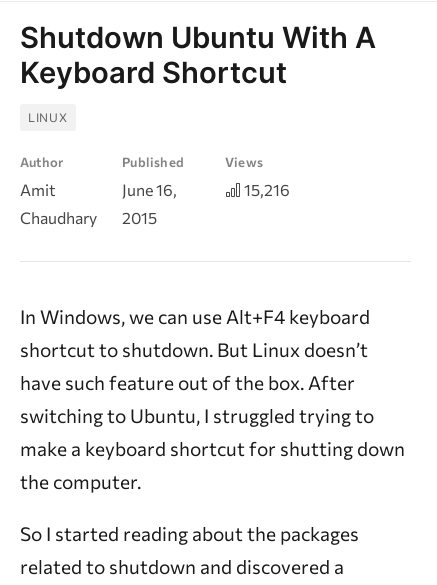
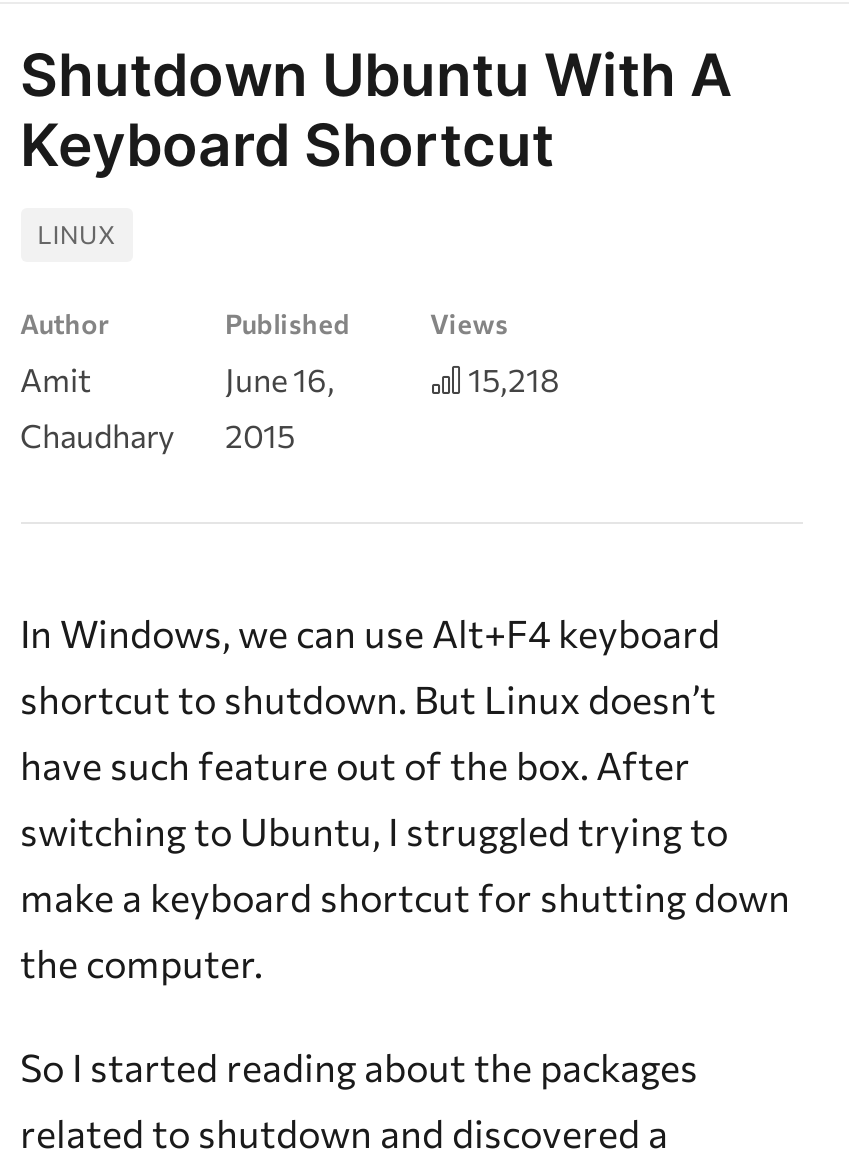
- 15,216
+ 15,218
